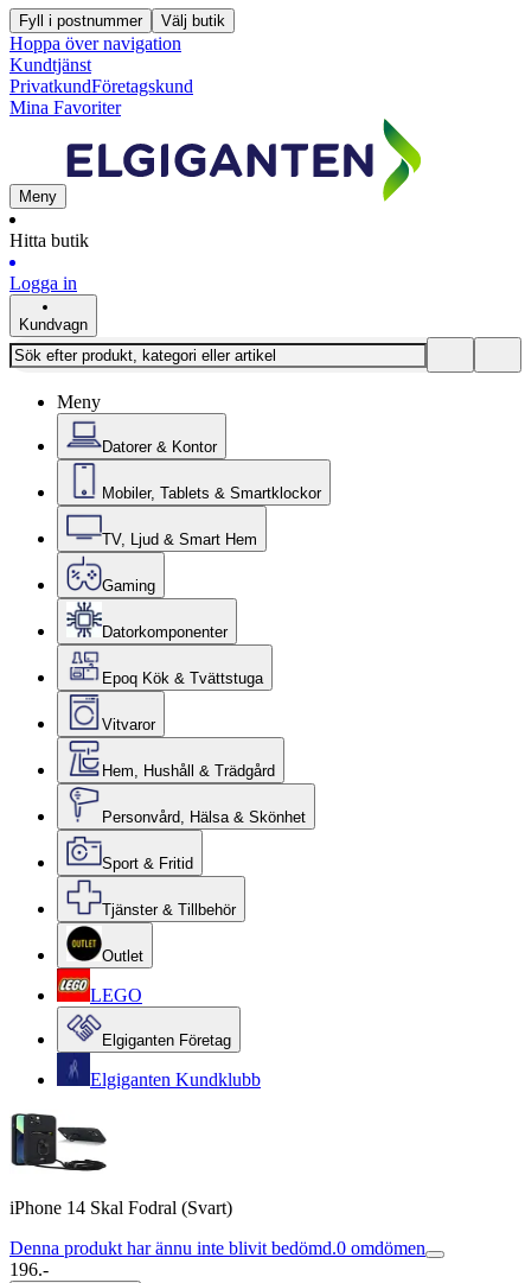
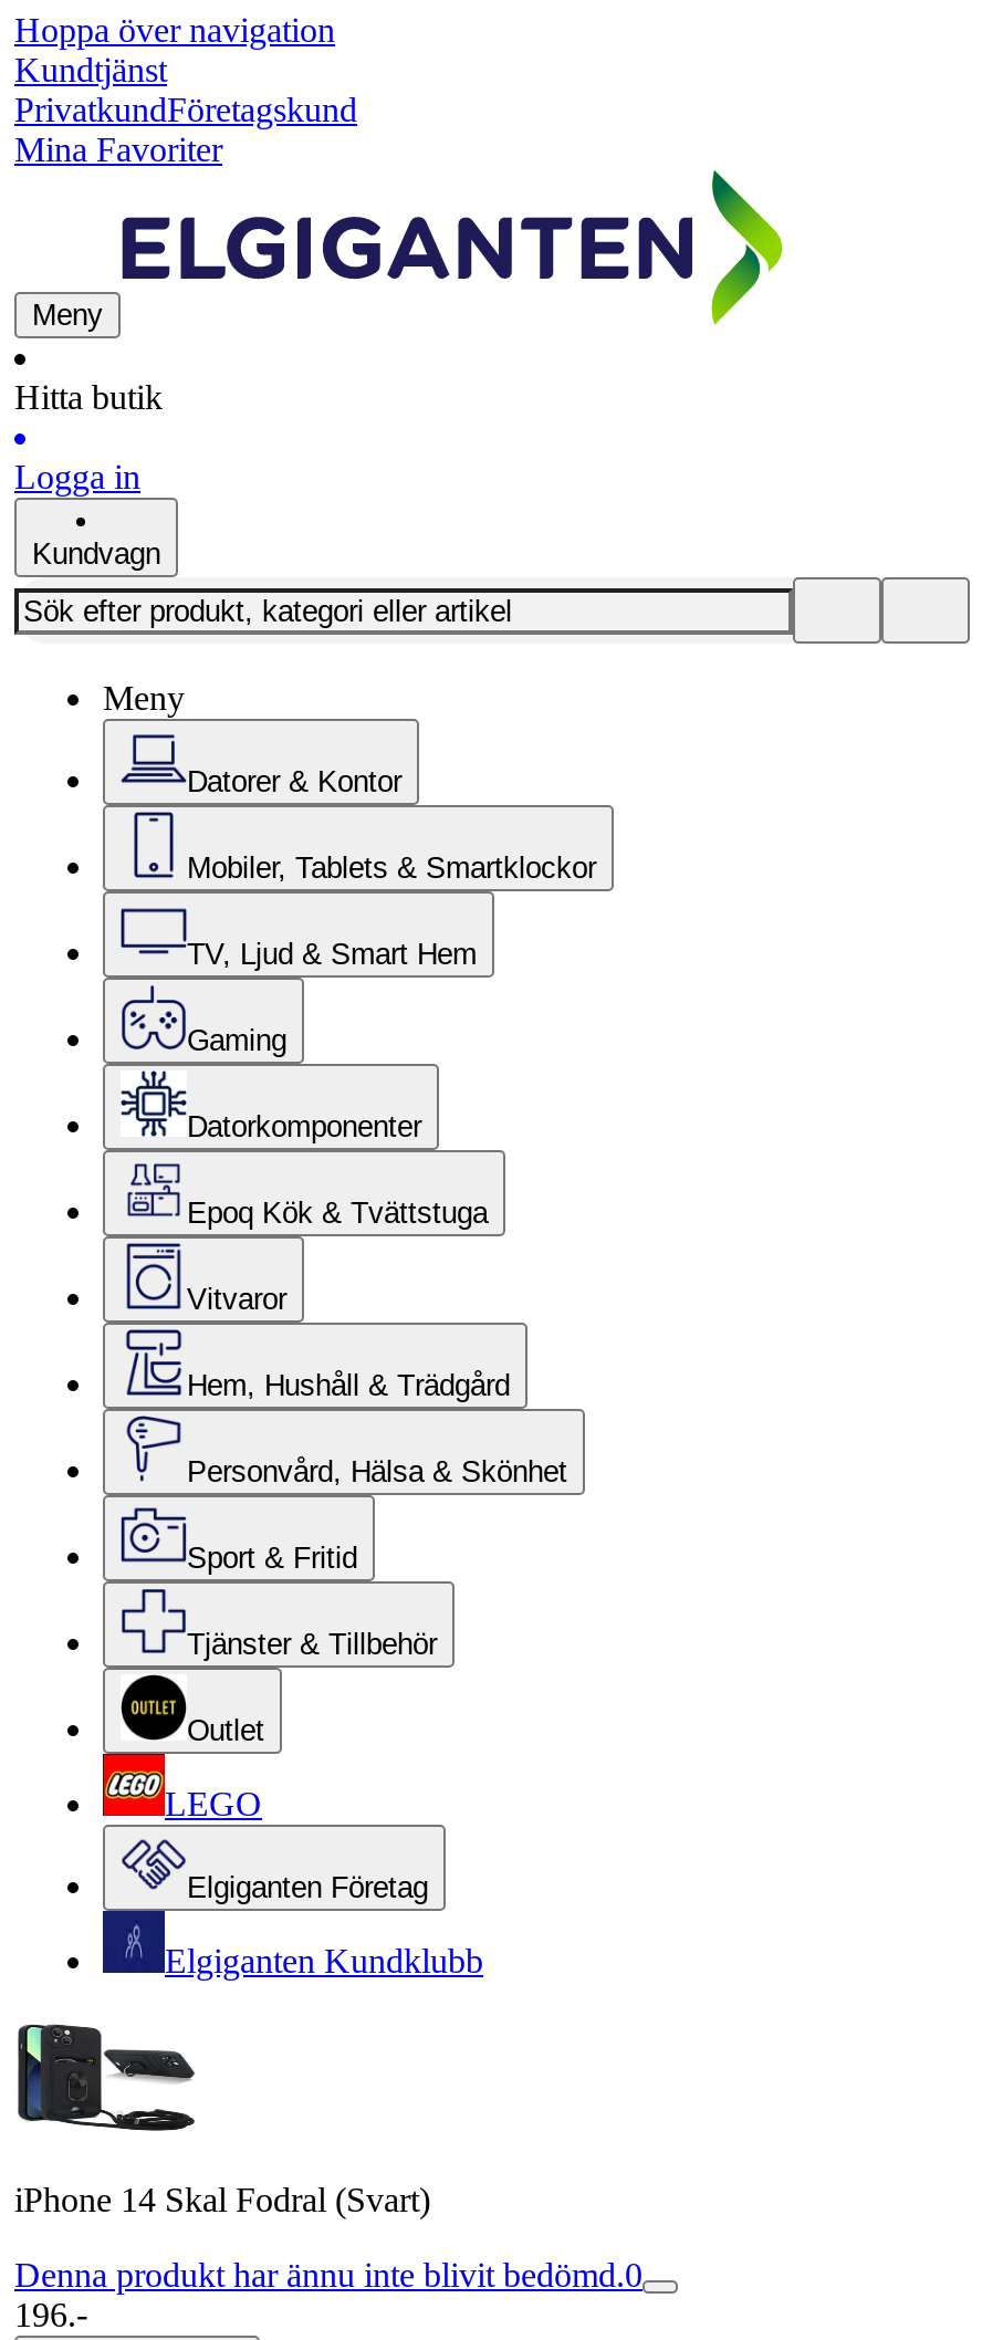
- Fyll i postnummer
- Välj butik

- Denna produkt har ännu inte blivit bedömd.0 omdömen
+ Denna produkt har ännu inte blivit bedömd.0
